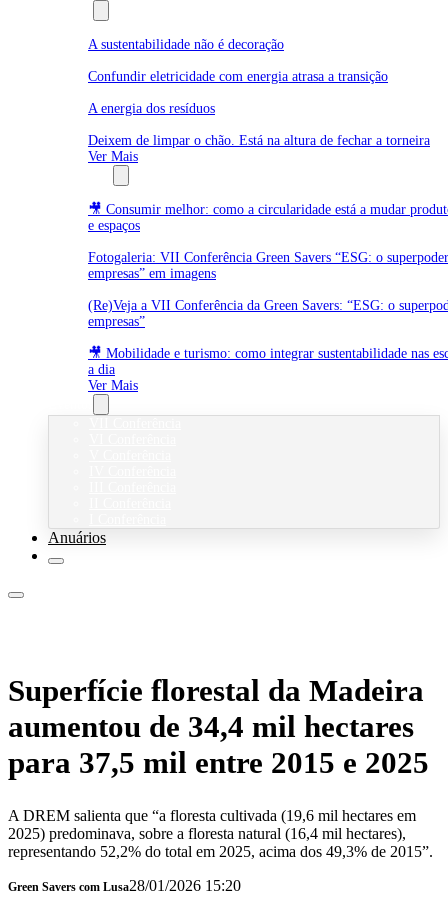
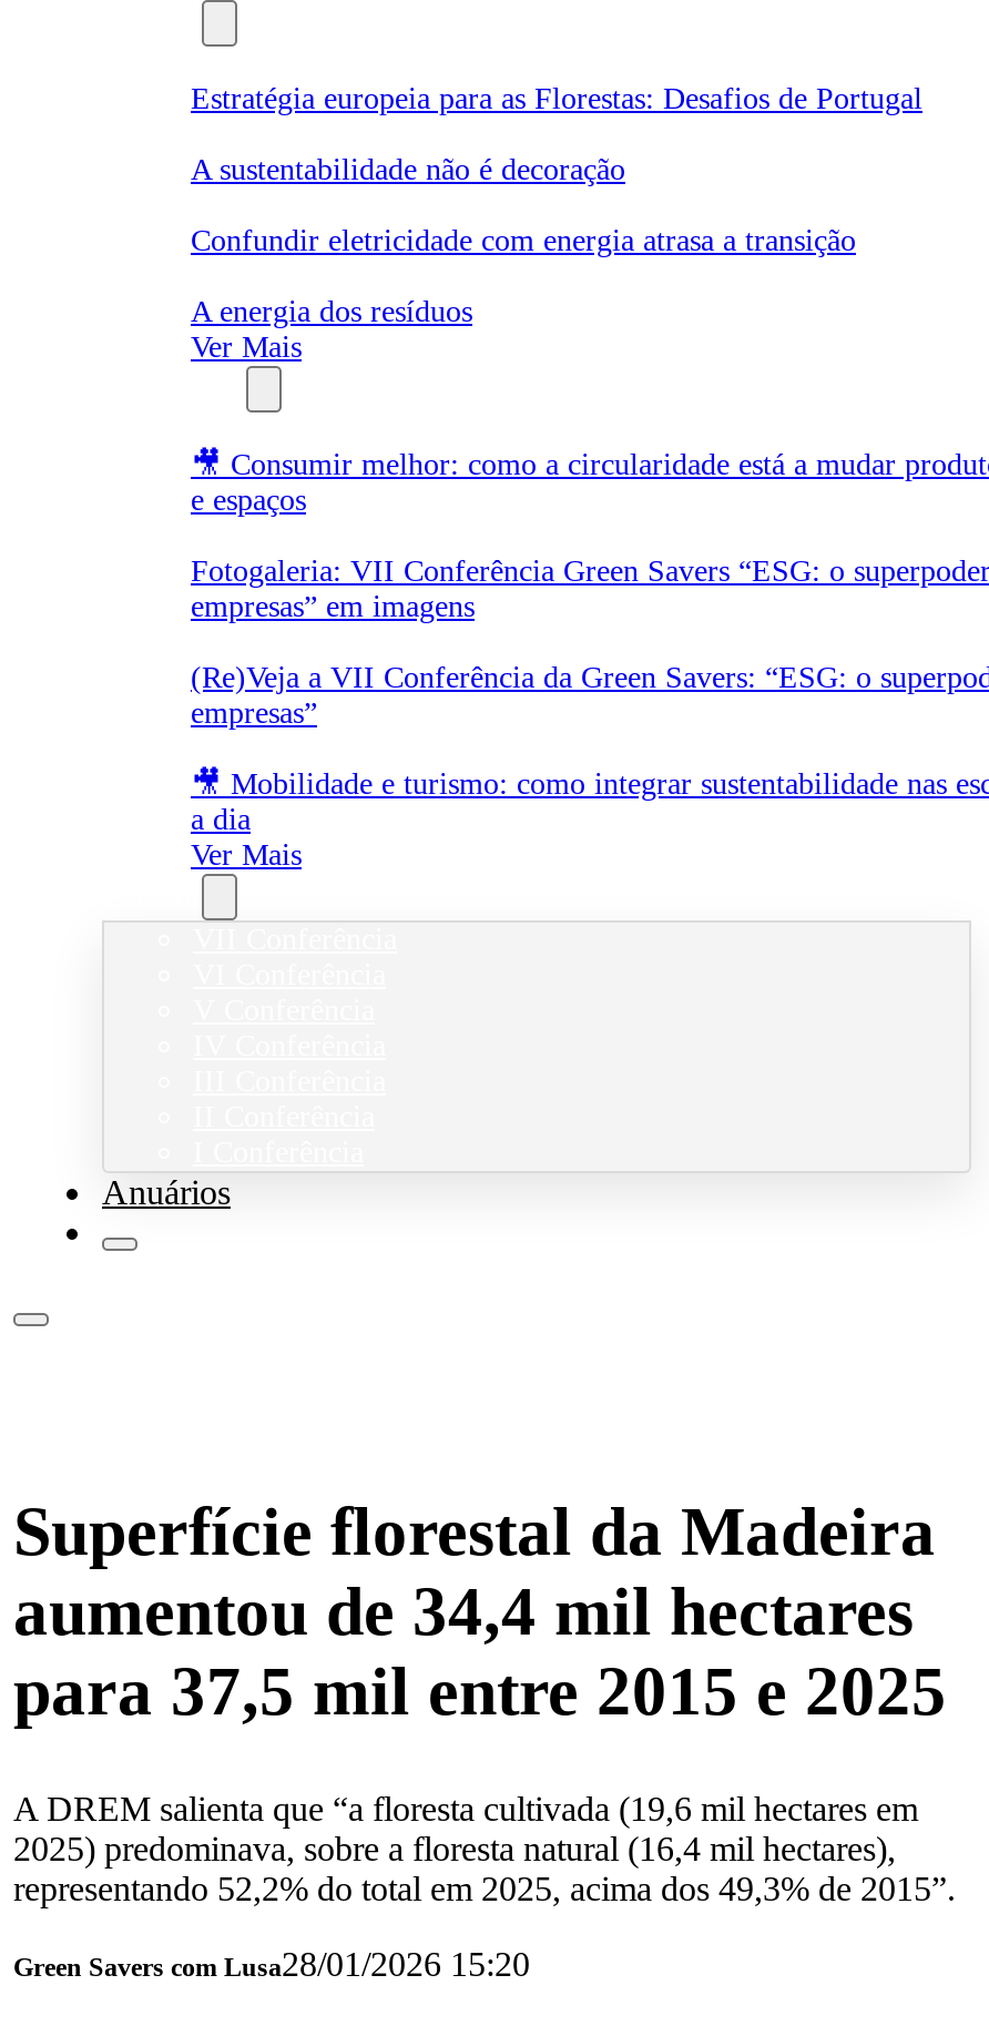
+ Estratégia europeia para as Florestas: Desafios de Portugal

moved down: A sustentabilidade não é decoração | Confundir eletricidade com energia atrasa a transição | A energia dos resíduos

- Deixem de limpar o chão. Está na altura de fechar a torneira
